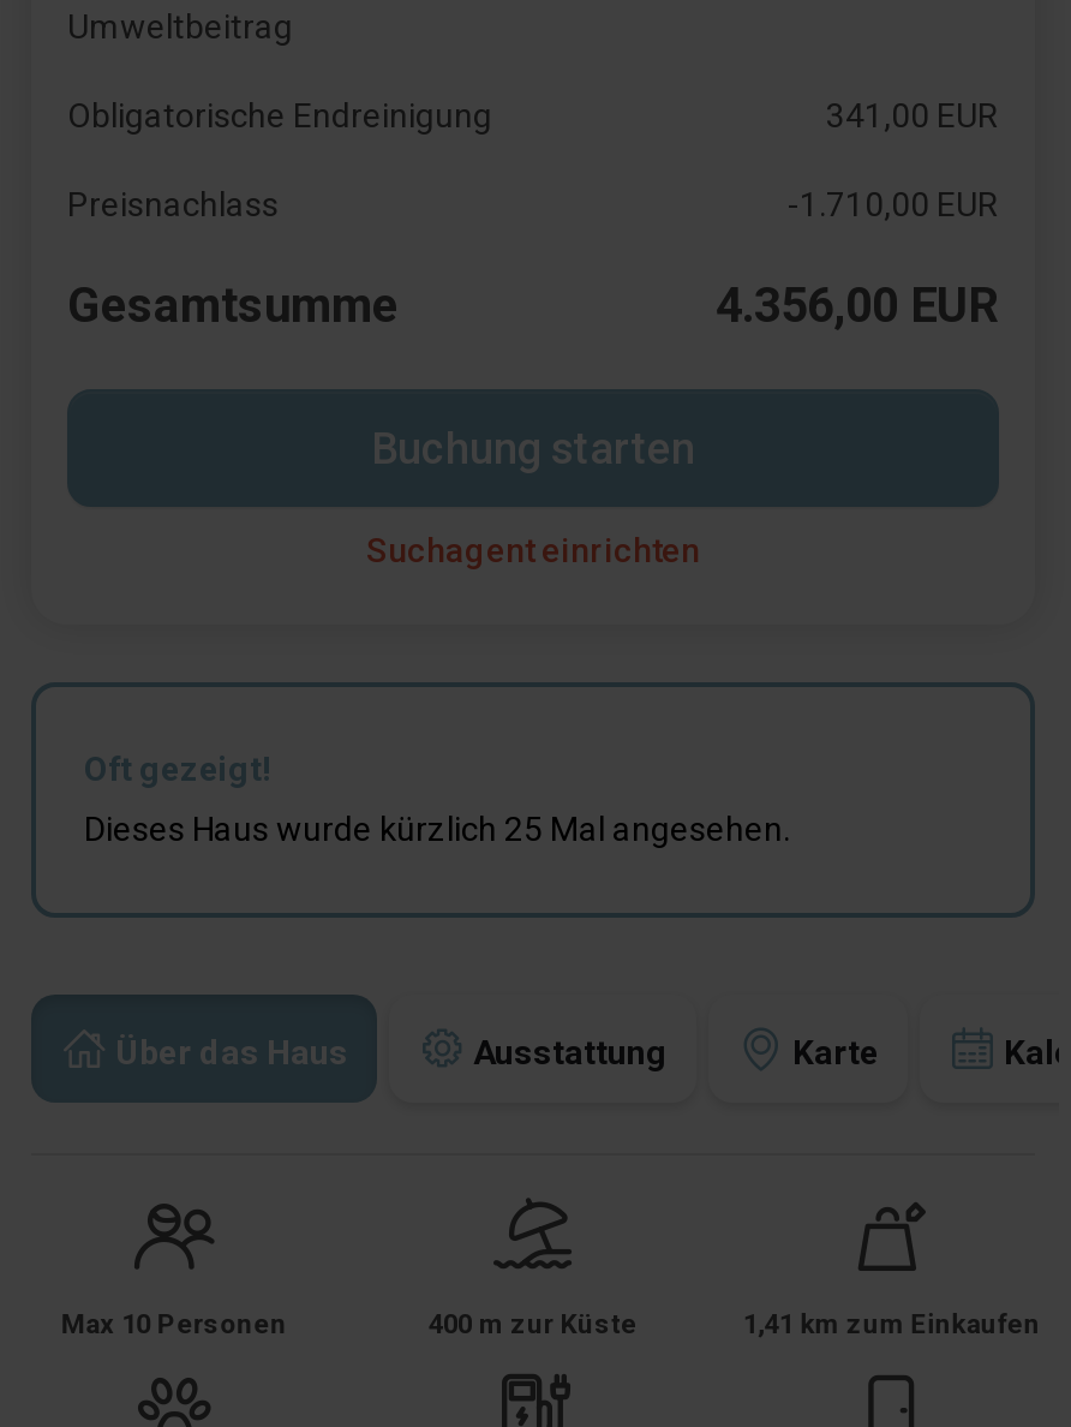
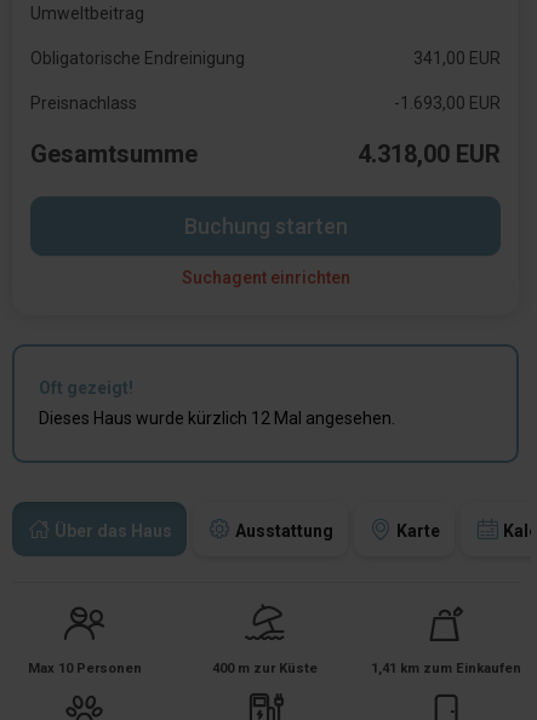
- -1.710,00 EUR
+ -1.693,00 EUR

- 4.356,00 EUR
+ 4.318,00 EUR

- Dieses Haus wurde kürzlich 25 Mal angesehen.
+ Dieses Haus wurde kürzlich 12 Mal angesehen.
